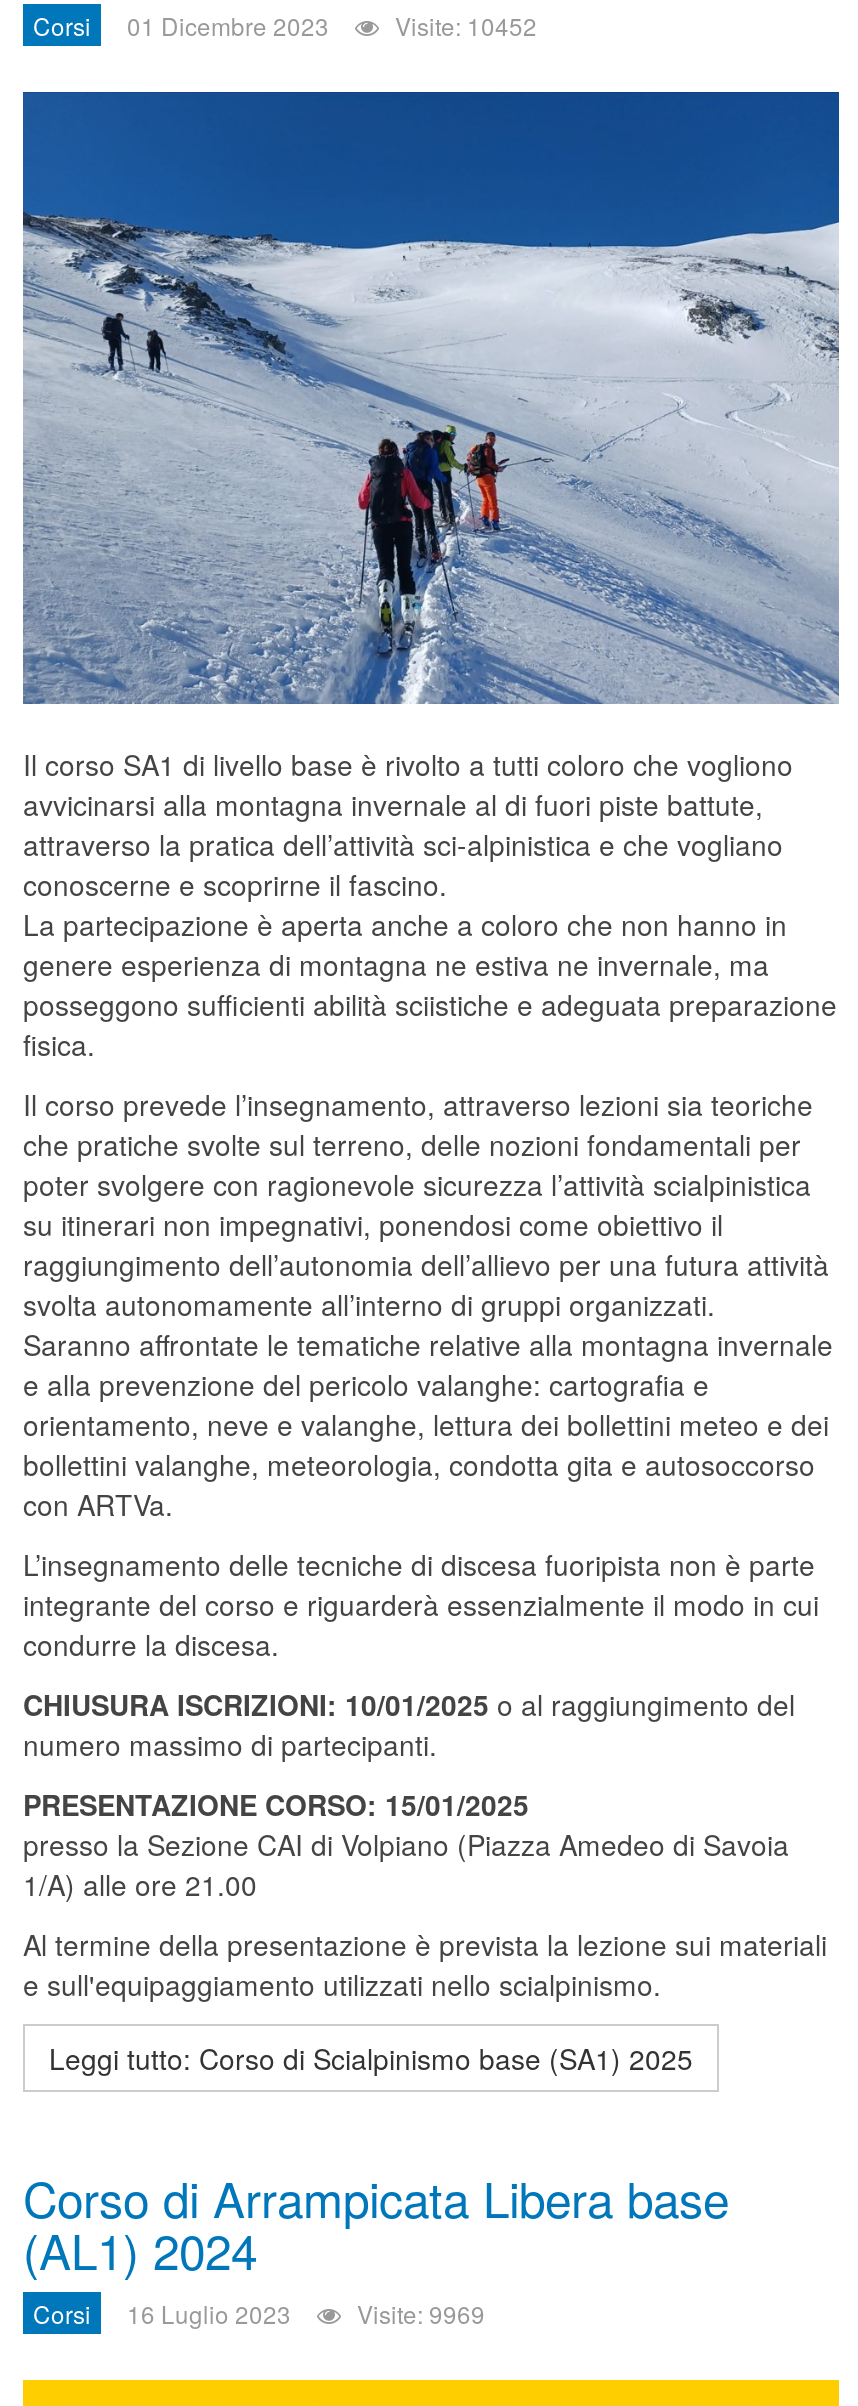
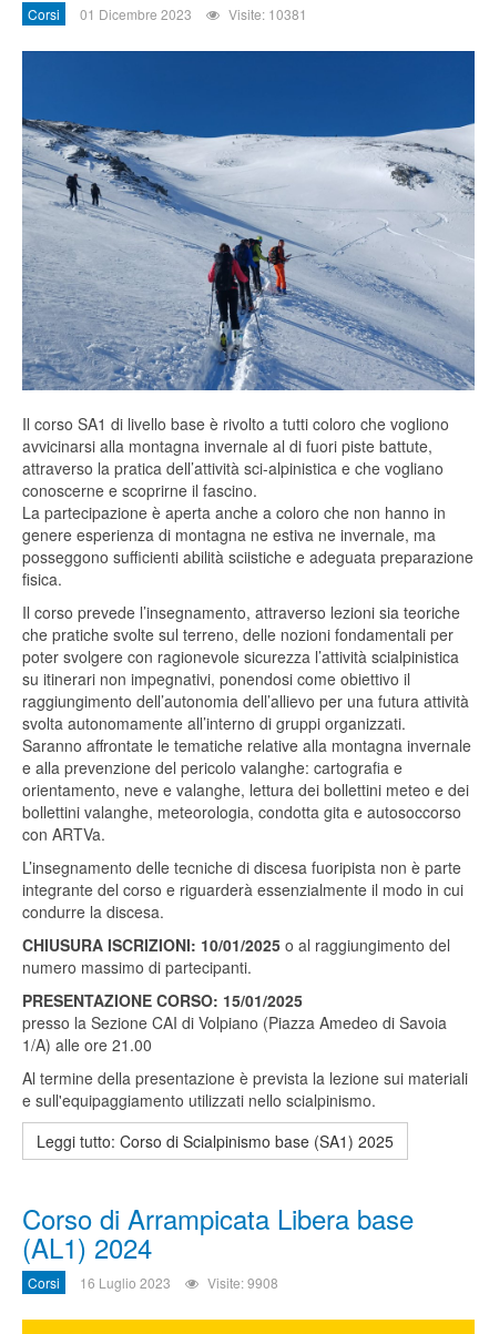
- Corsi 01 Dicembre 2023 Visite: 10452
+ Corsi 01 Dicembre 2023 Visite: 10381

- Corsi 16 Luglio 2023 Visite: 9969
+ Corsi 16 Luglio 2023 Visite: 9908
